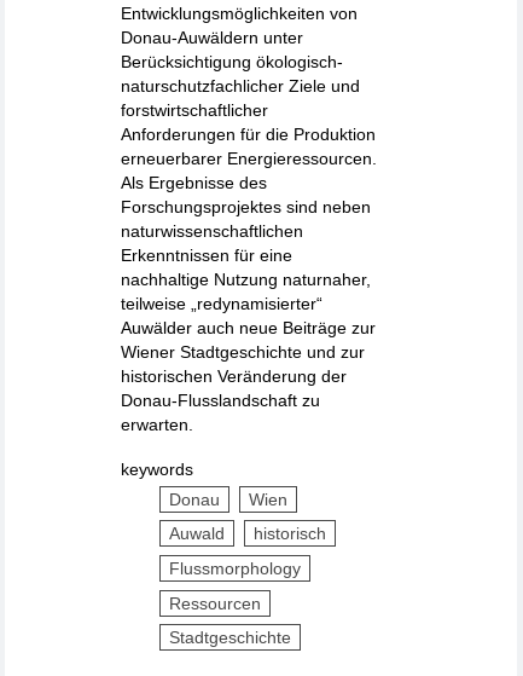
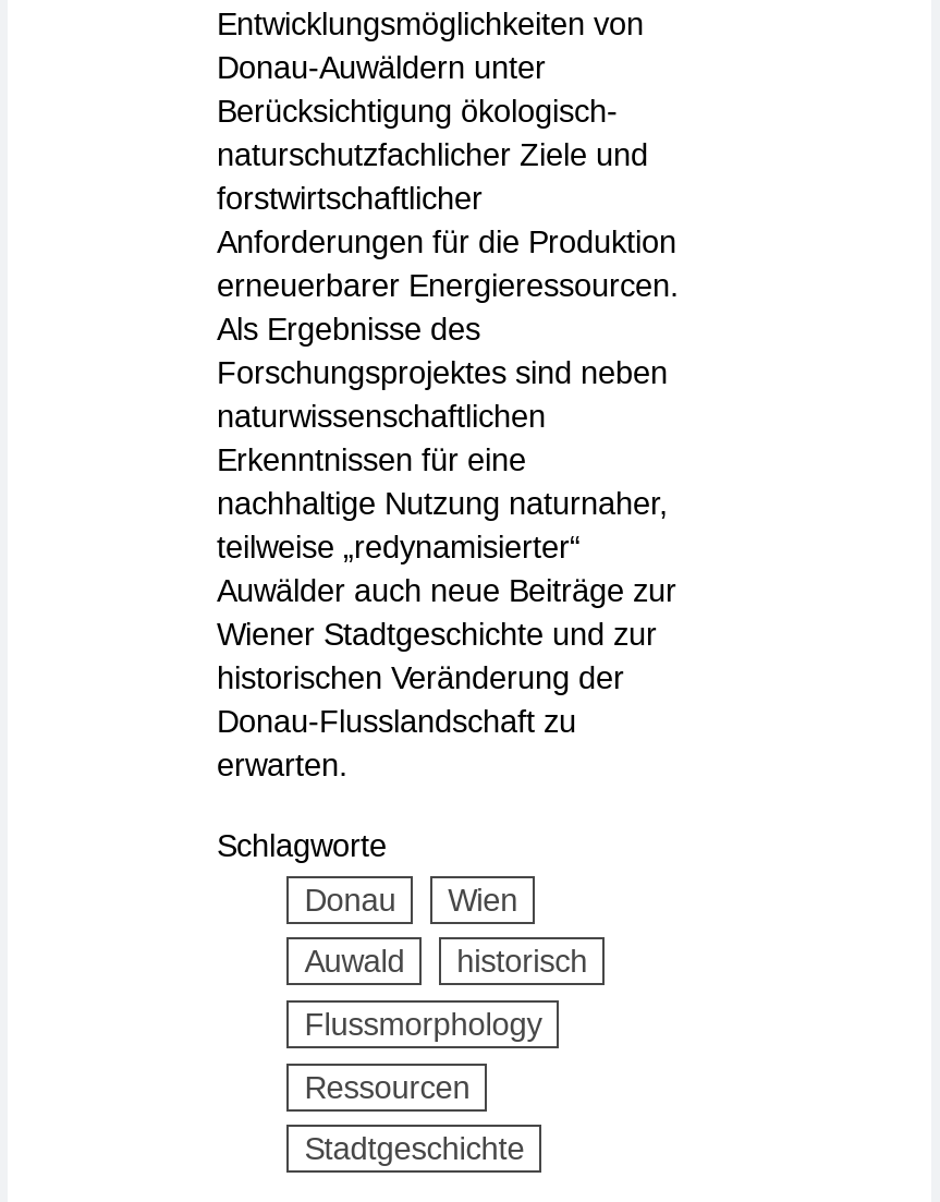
- keywords
+ Schlagworte
